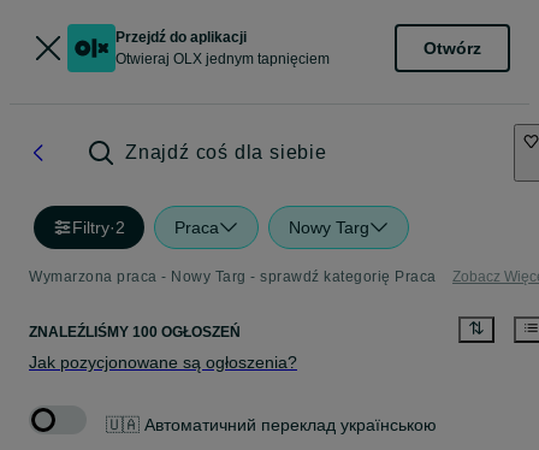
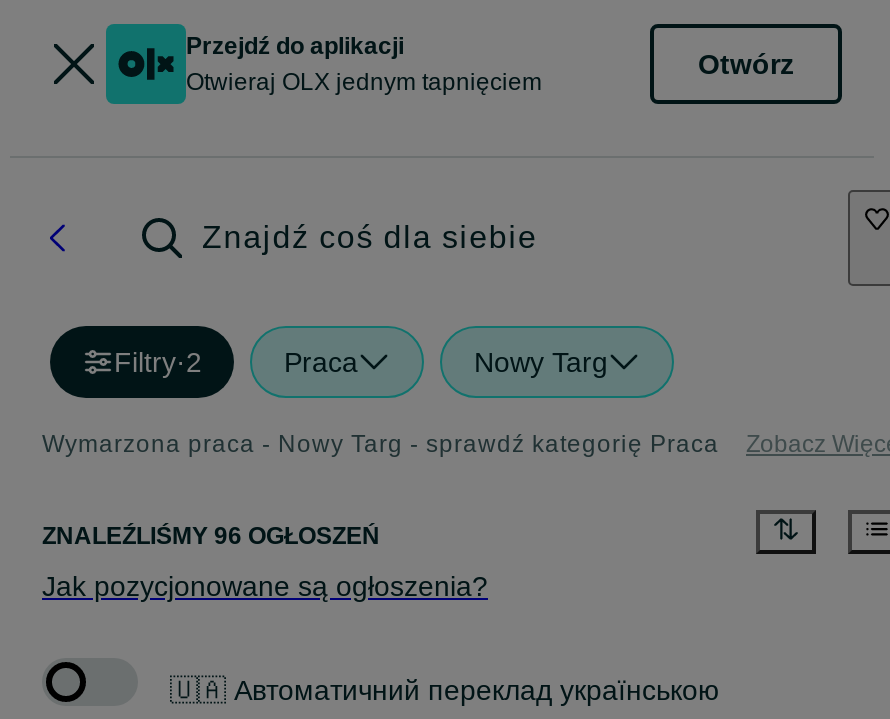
- ZNALEŹLIŚMY 100 OGŁOSZEŃ
+ ZNALEŹLIŚMY 96 OGŁOSZEŃ
